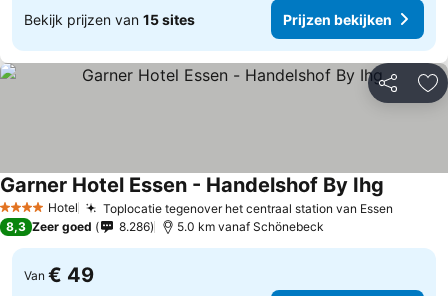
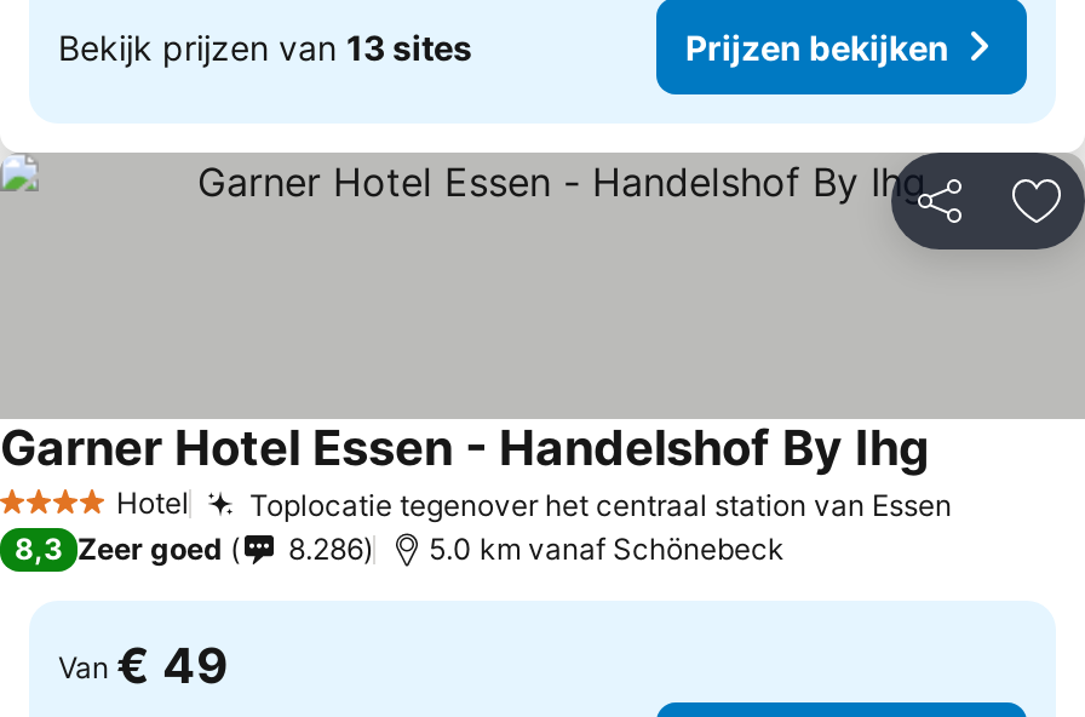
- Bekijk prijzen van 15 sites
+ Bekijk prijzen van 13 sites
